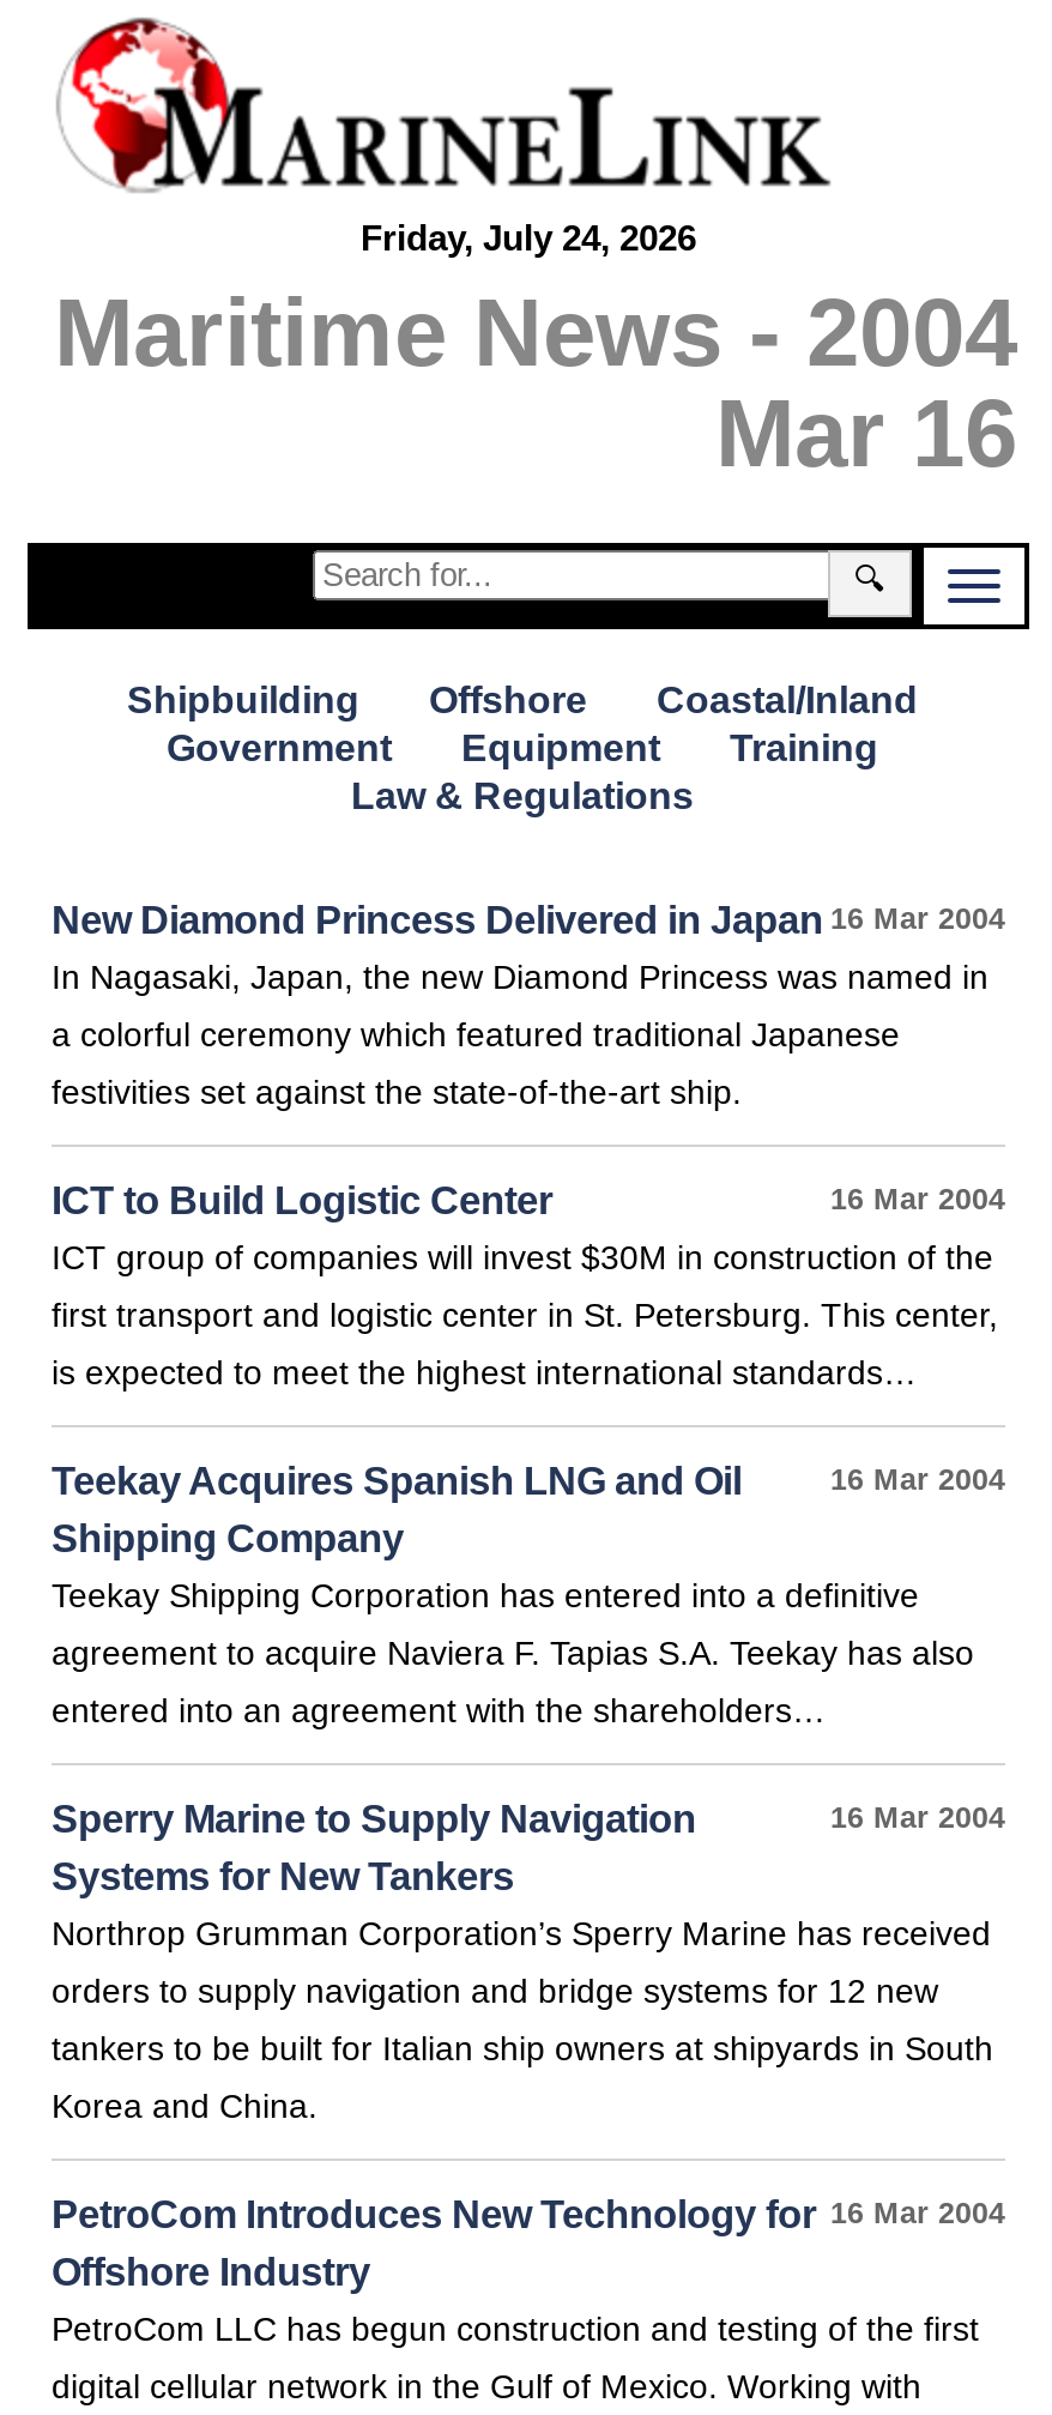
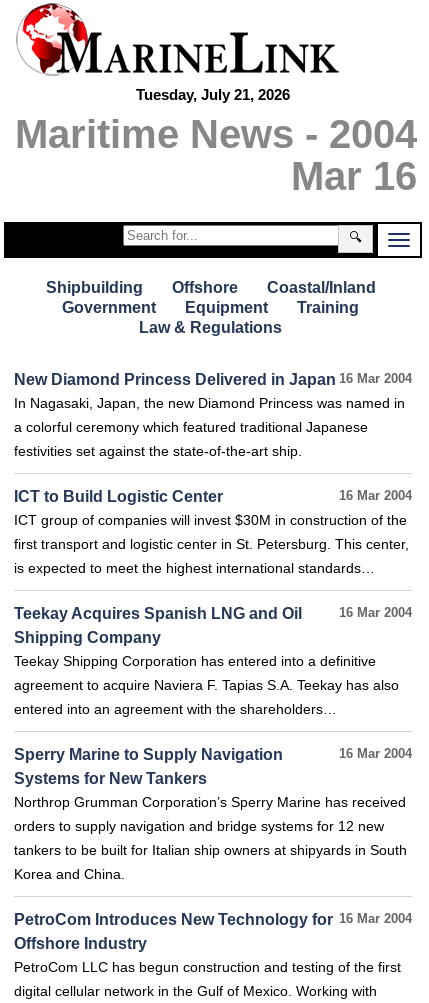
- Friday, July 24, 2026
+ Tuesday, July 21, 2026
